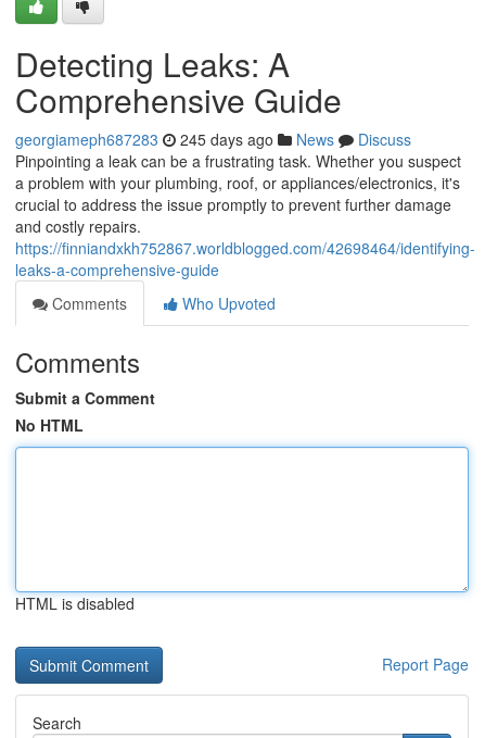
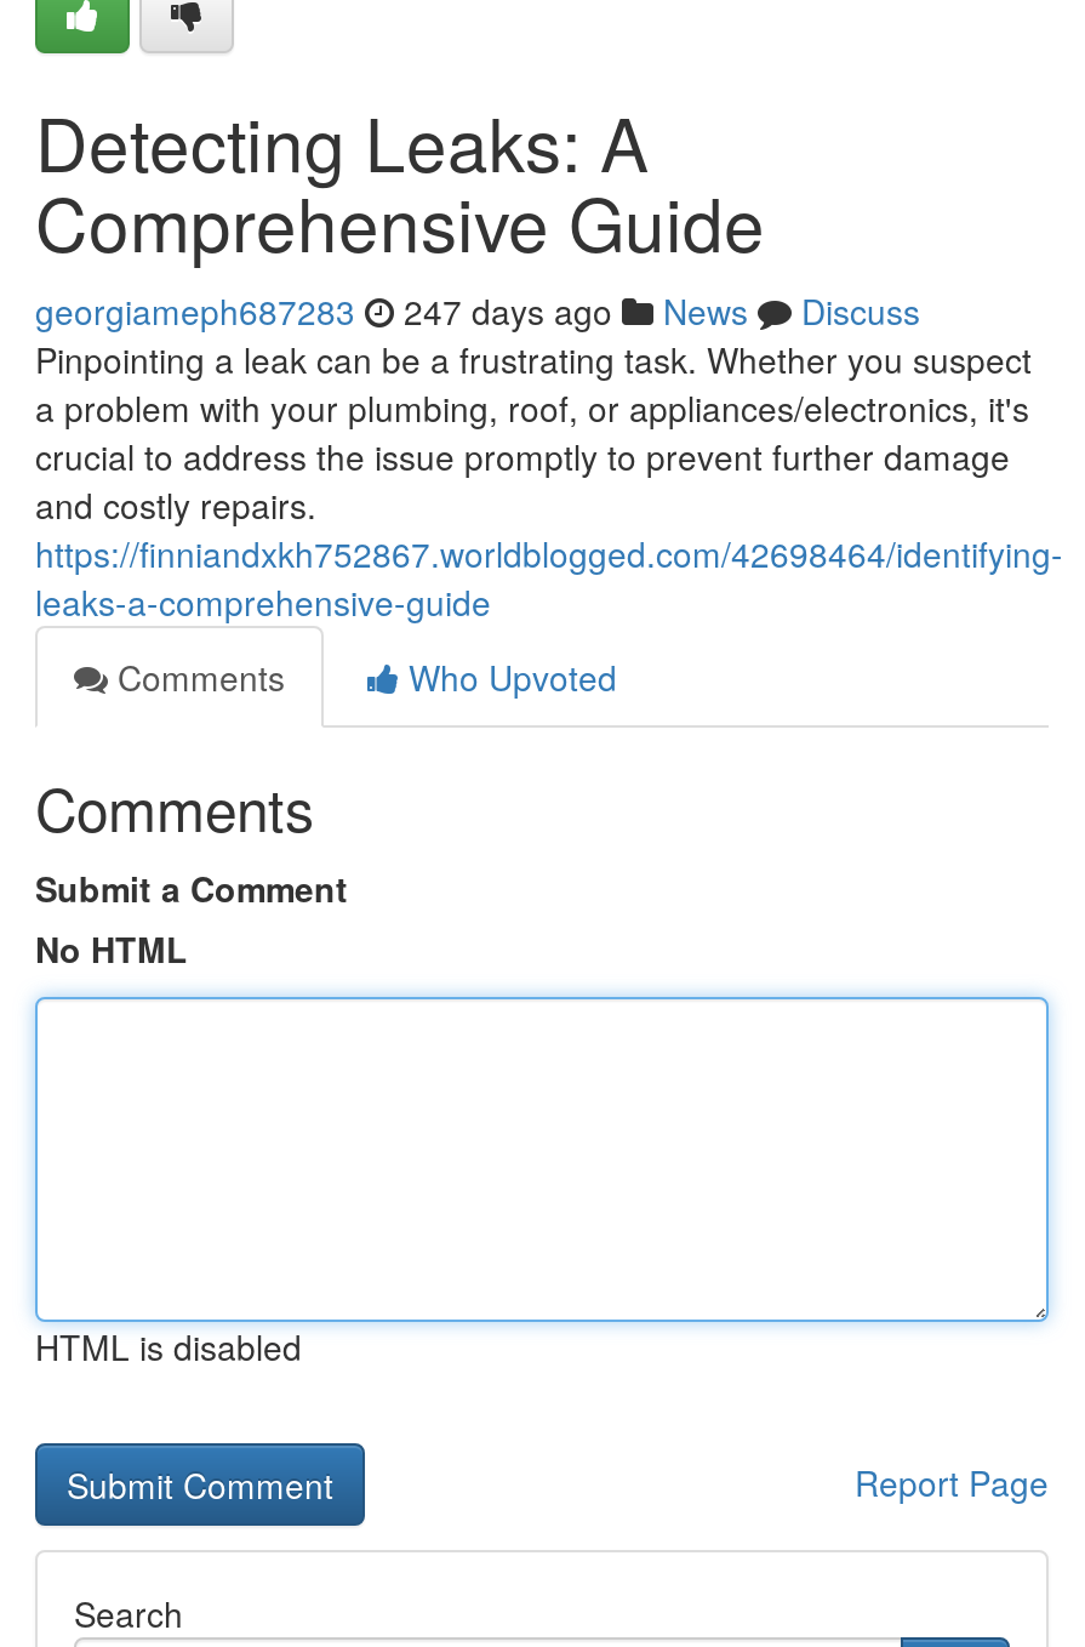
- georgiameph687283 245 days ago News Discuss
+ georgiameph687283 247 days ago News Discuss
